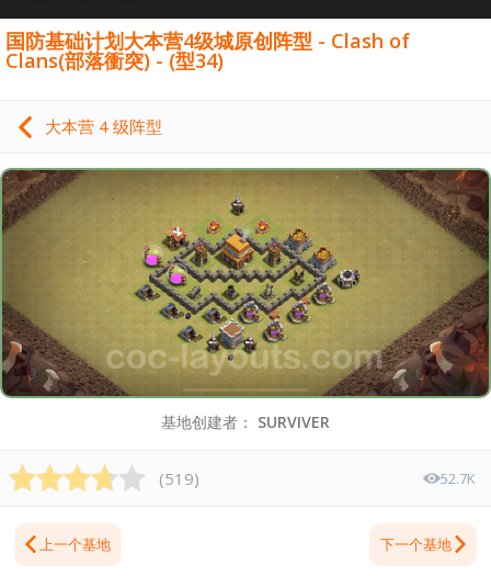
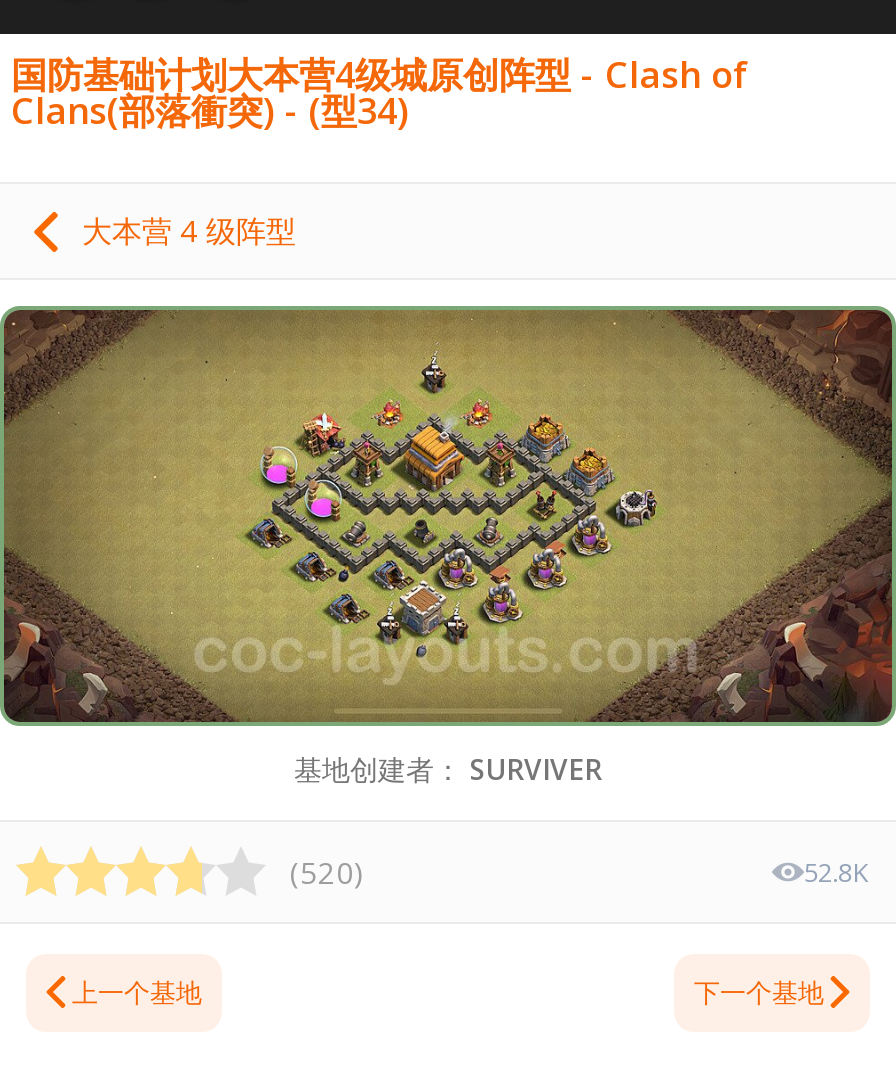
- (519)
- 52.7K
+ (520)
+ 52.8K
